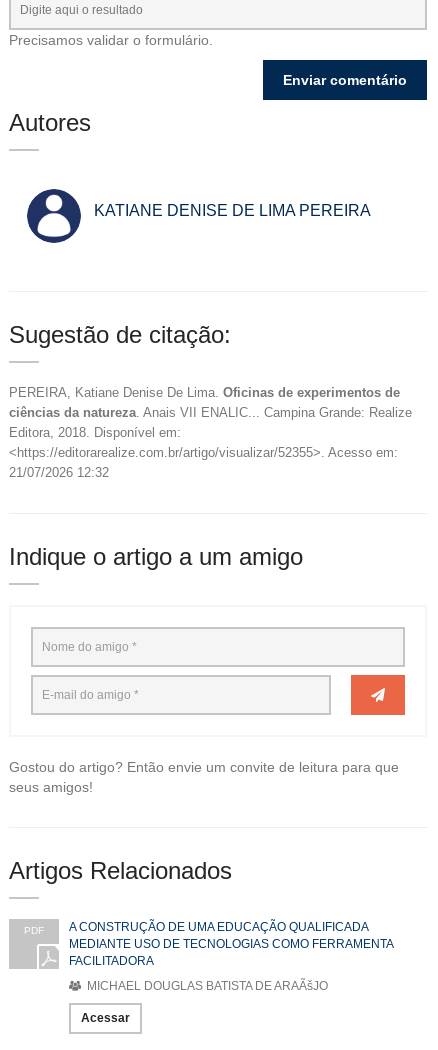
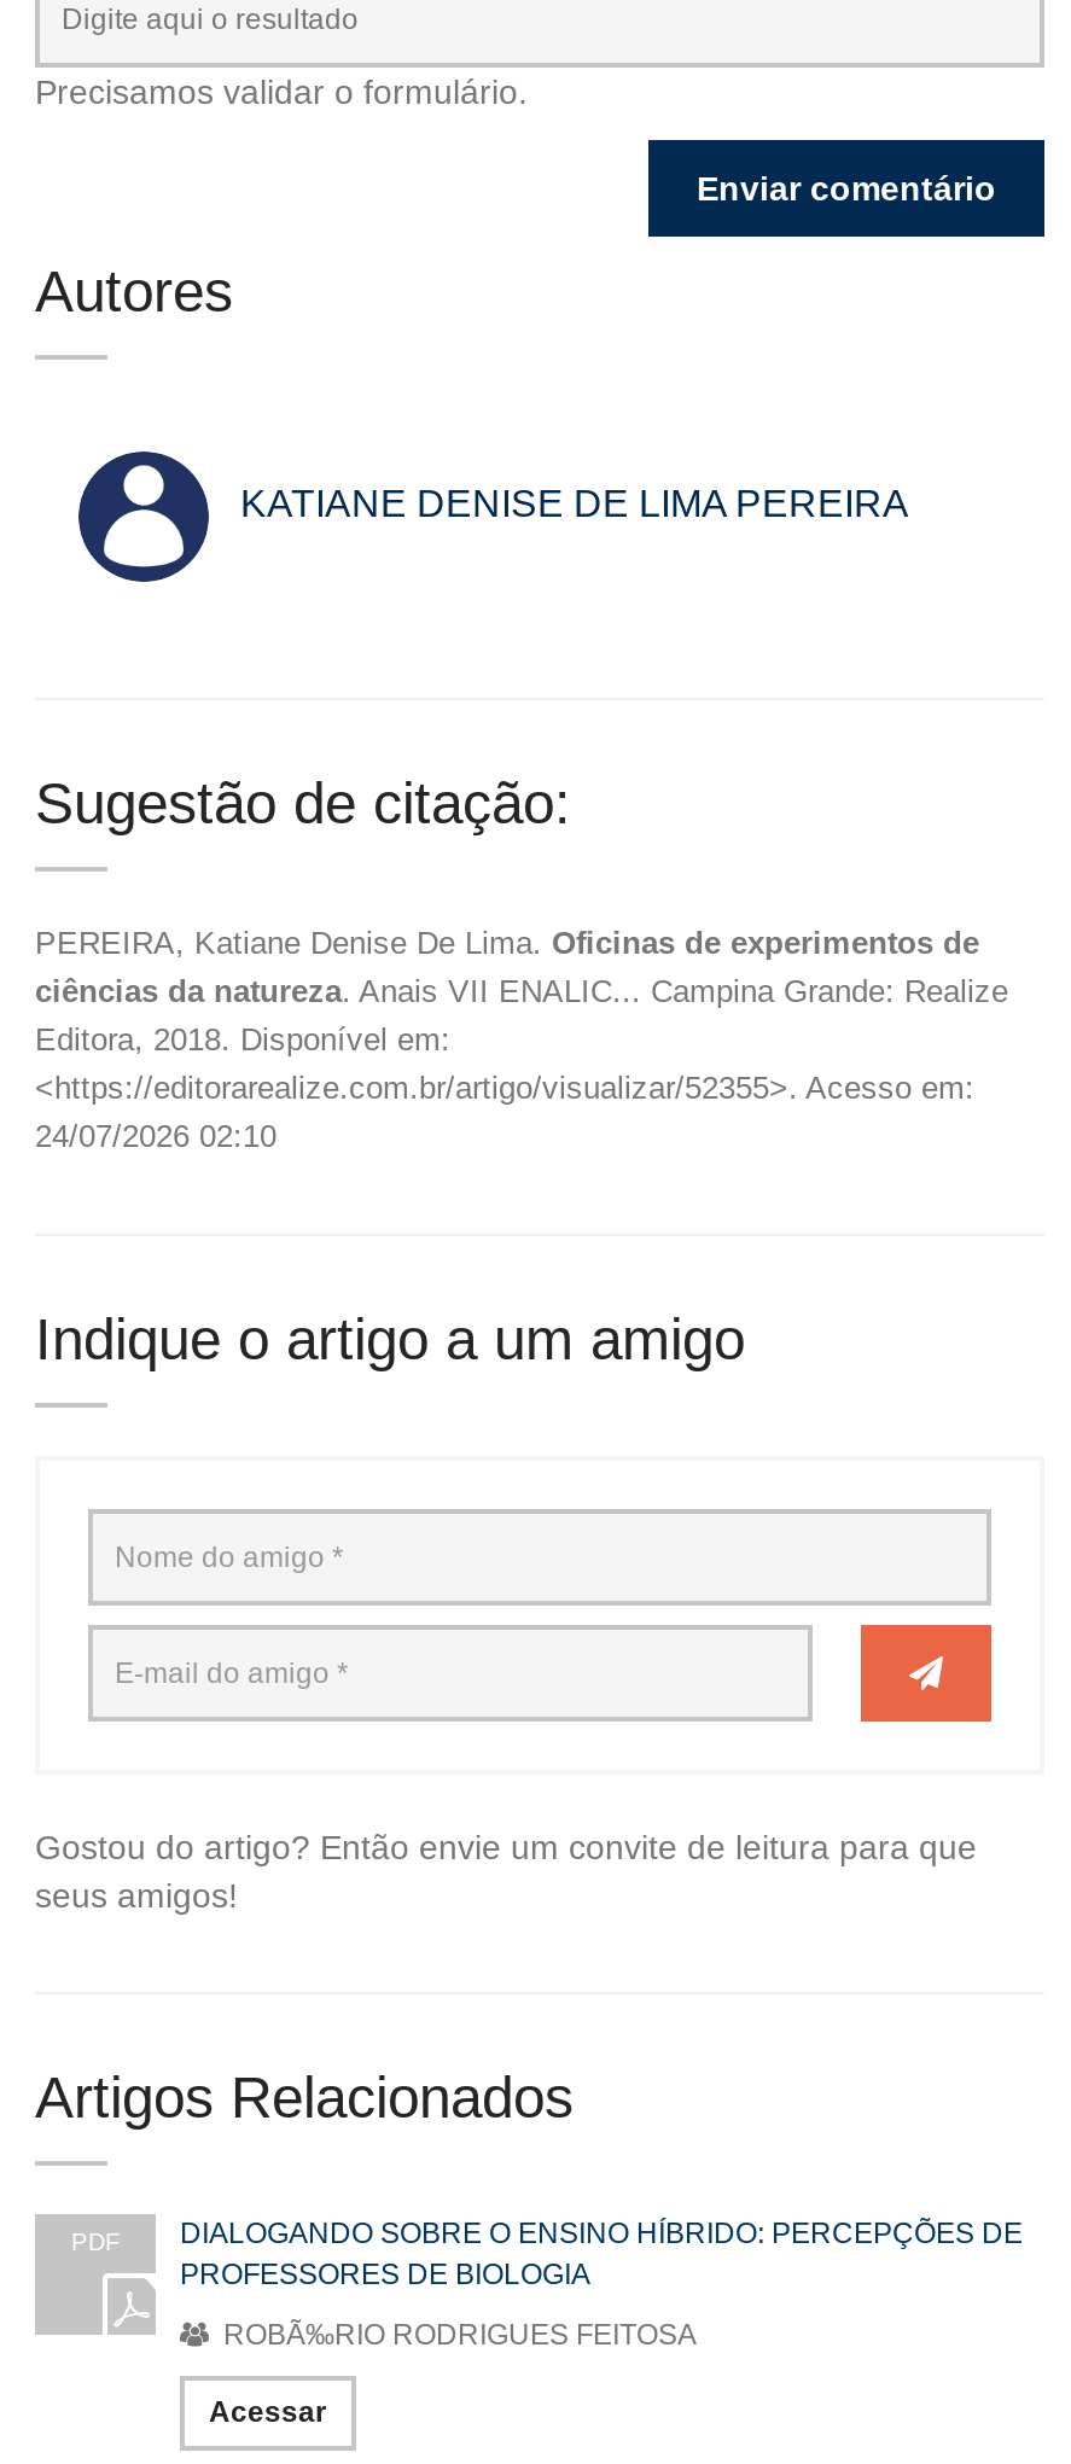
- 21/07/2026 12:32
+ 24/07/2026 02:10

- A CONSTRUÇÃO DE UMA EDUCAÇÃO QUALIFICADA
- MEDIANTE USO DE TECNOLOGIAS COMO FERRAMENTA
- FACILITADORA
+ DIALOGANDO SOBRE O ENSINO HÍBRIDO: PERCEPÇÕES DE
+ PROFESSORES DE BIOLOGIA

- MICHAEL DOUGLAS BATISTA DE ARAÃšJO
+ ROBÃ‰RIO RODRIGUES FEITOSA
